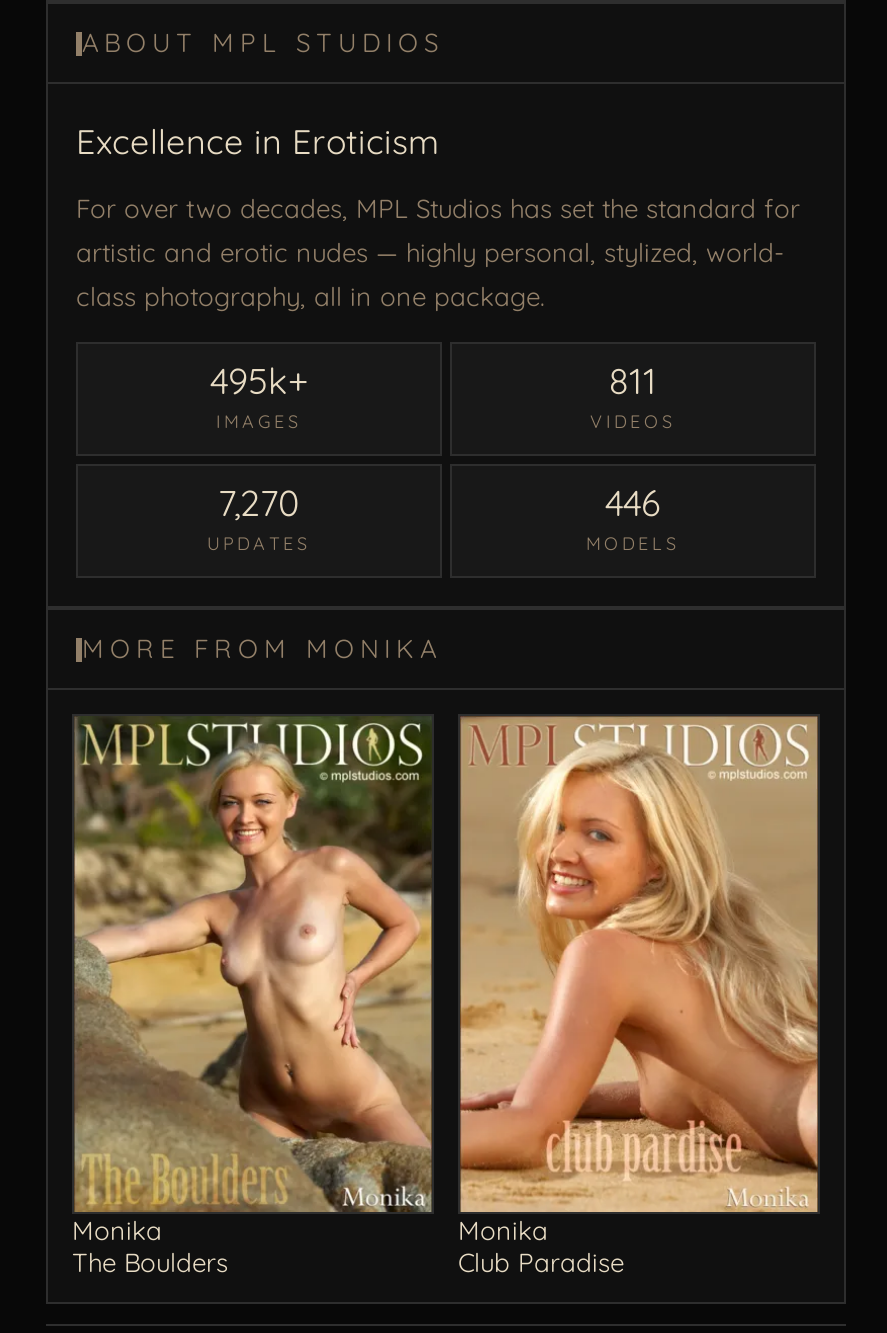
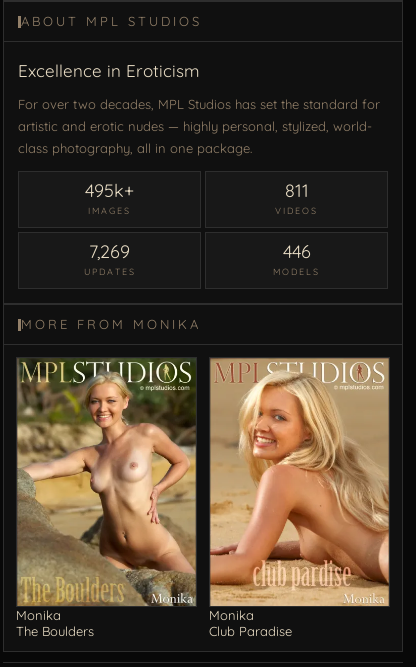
- 7,270
+ 7,269
